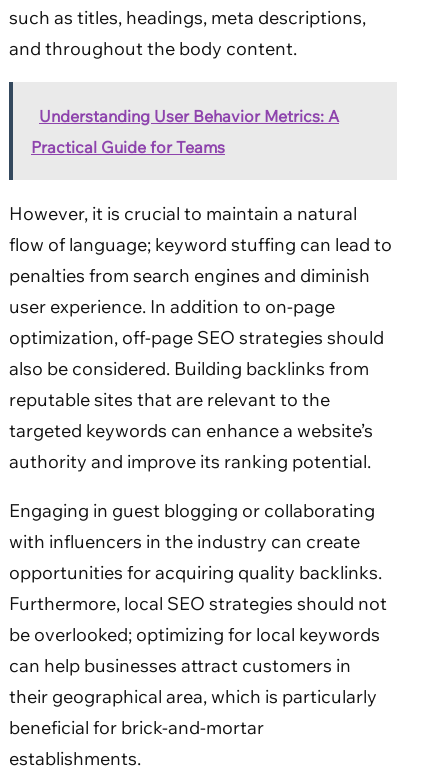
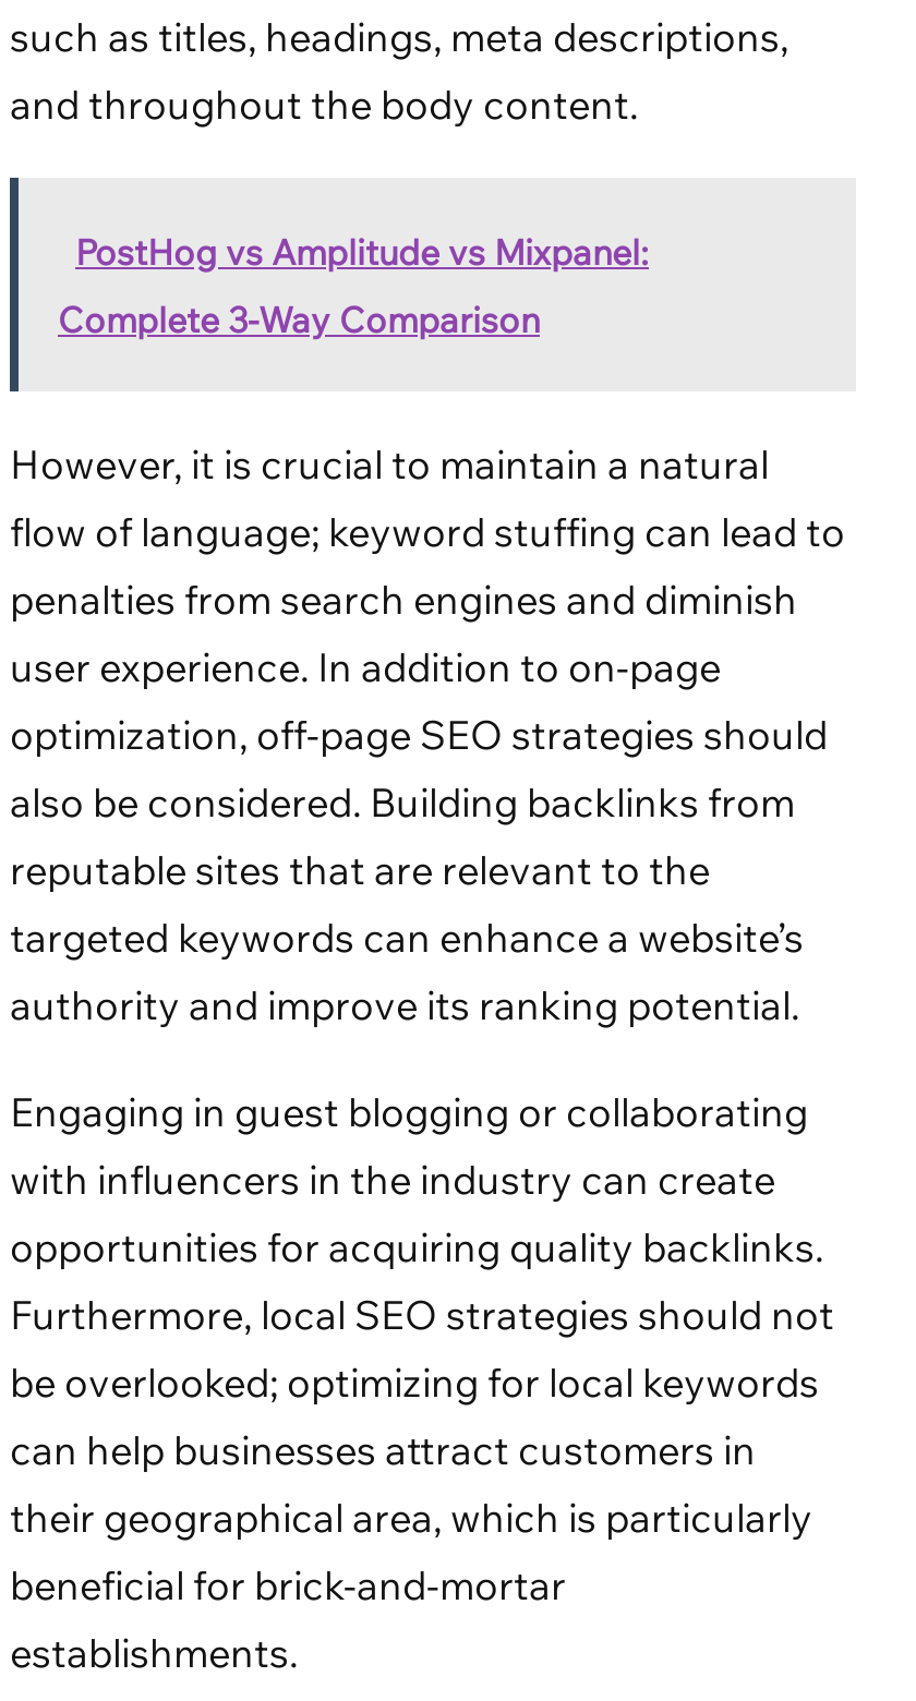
- Understanding User Behavior Metrics: A
+ PostHog vs Amplitude vs Mixpanel:

- Practical Guide for Teams
+ Complete 3-Way Comparison
